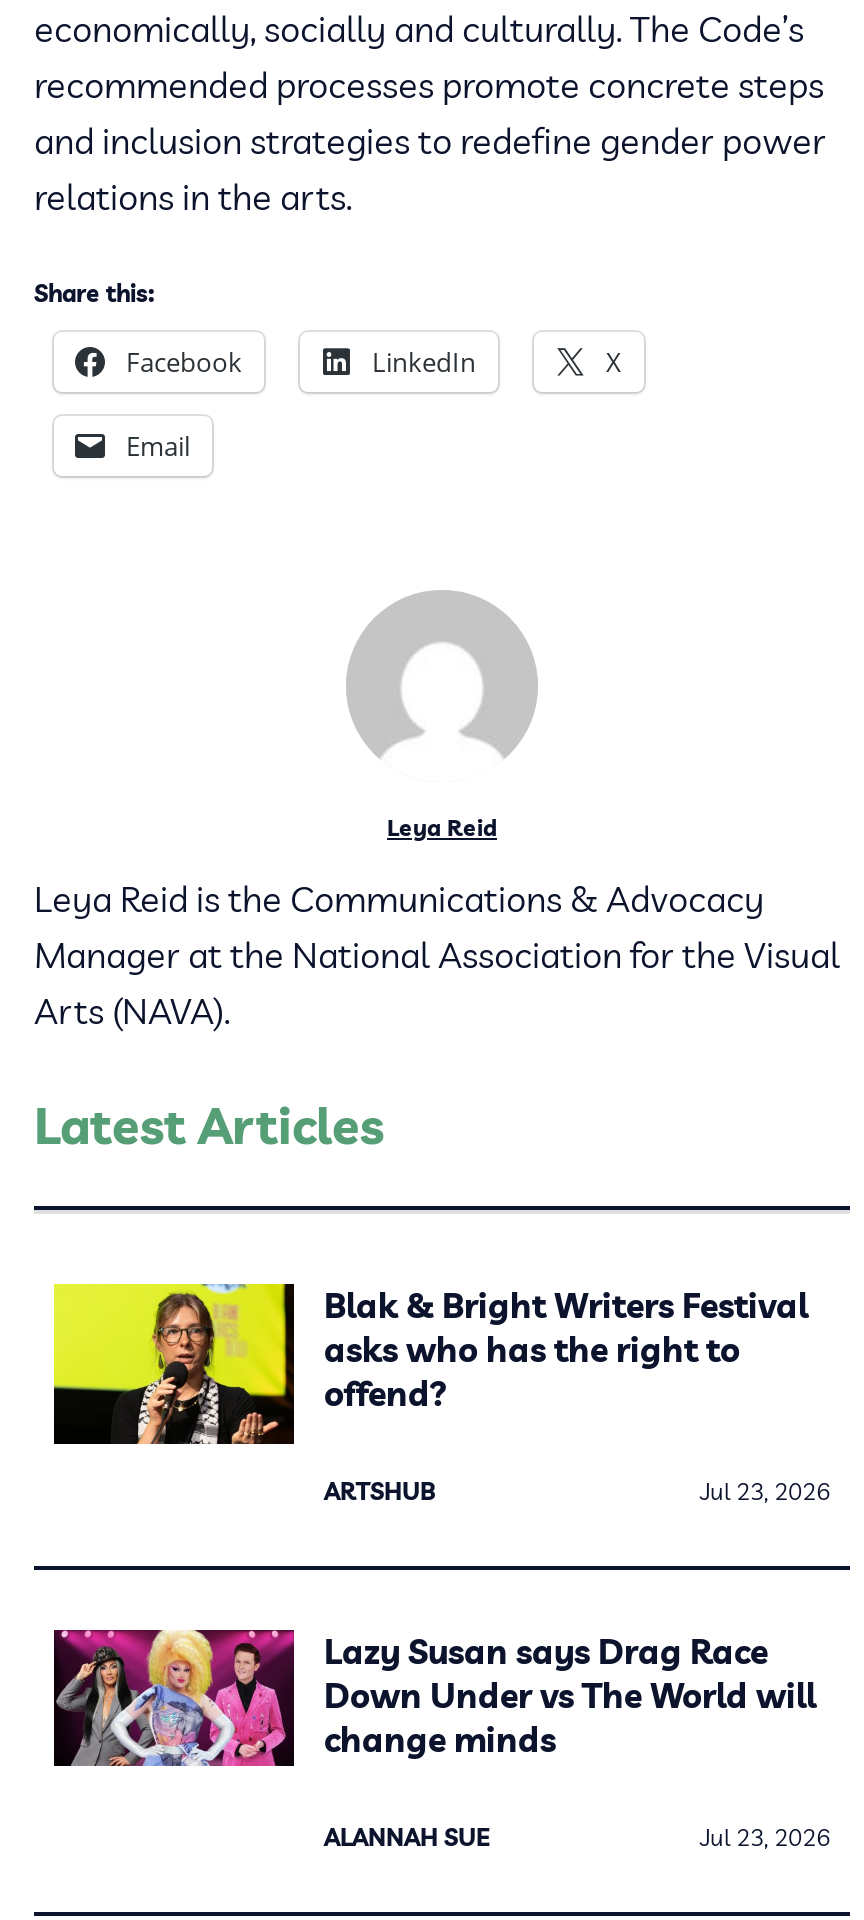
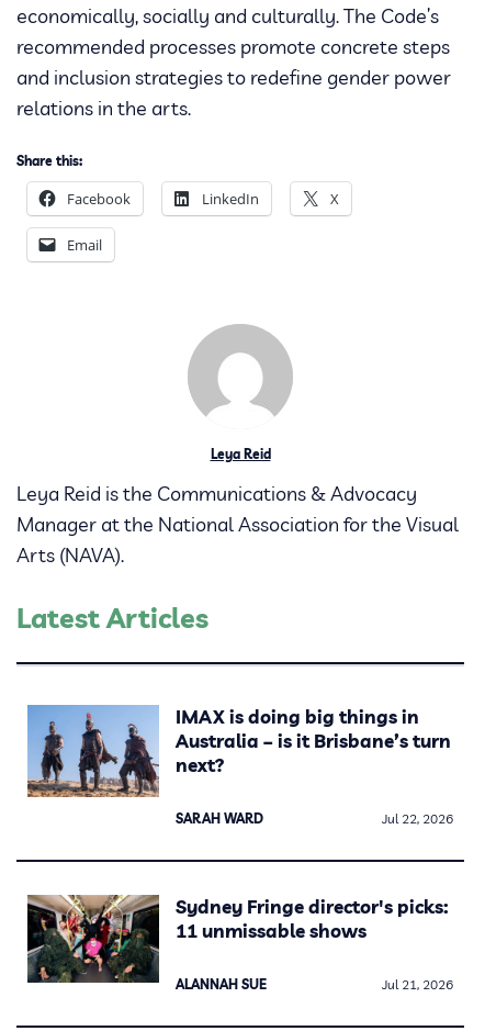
- [image]
- Blak & Bright Writers Festival
- asks who has the right to
- offend?
+ [image]
+ IMAX is doing big things in
+ Australia – is it Brisbane’s turn
+ next?

- ARTSHUB
- Jul 23, 2026
+ SARAH WARD
+ Jul 22, 2026

- [image]
- Lazy Susan says Drag Race
- Down Under vs The World will
- change minds
+ [image]
+ Sydney Fringe director's picks:
+ 11 unmissable shows

- Jul 23, 2026
+ Jul 21, 2026
